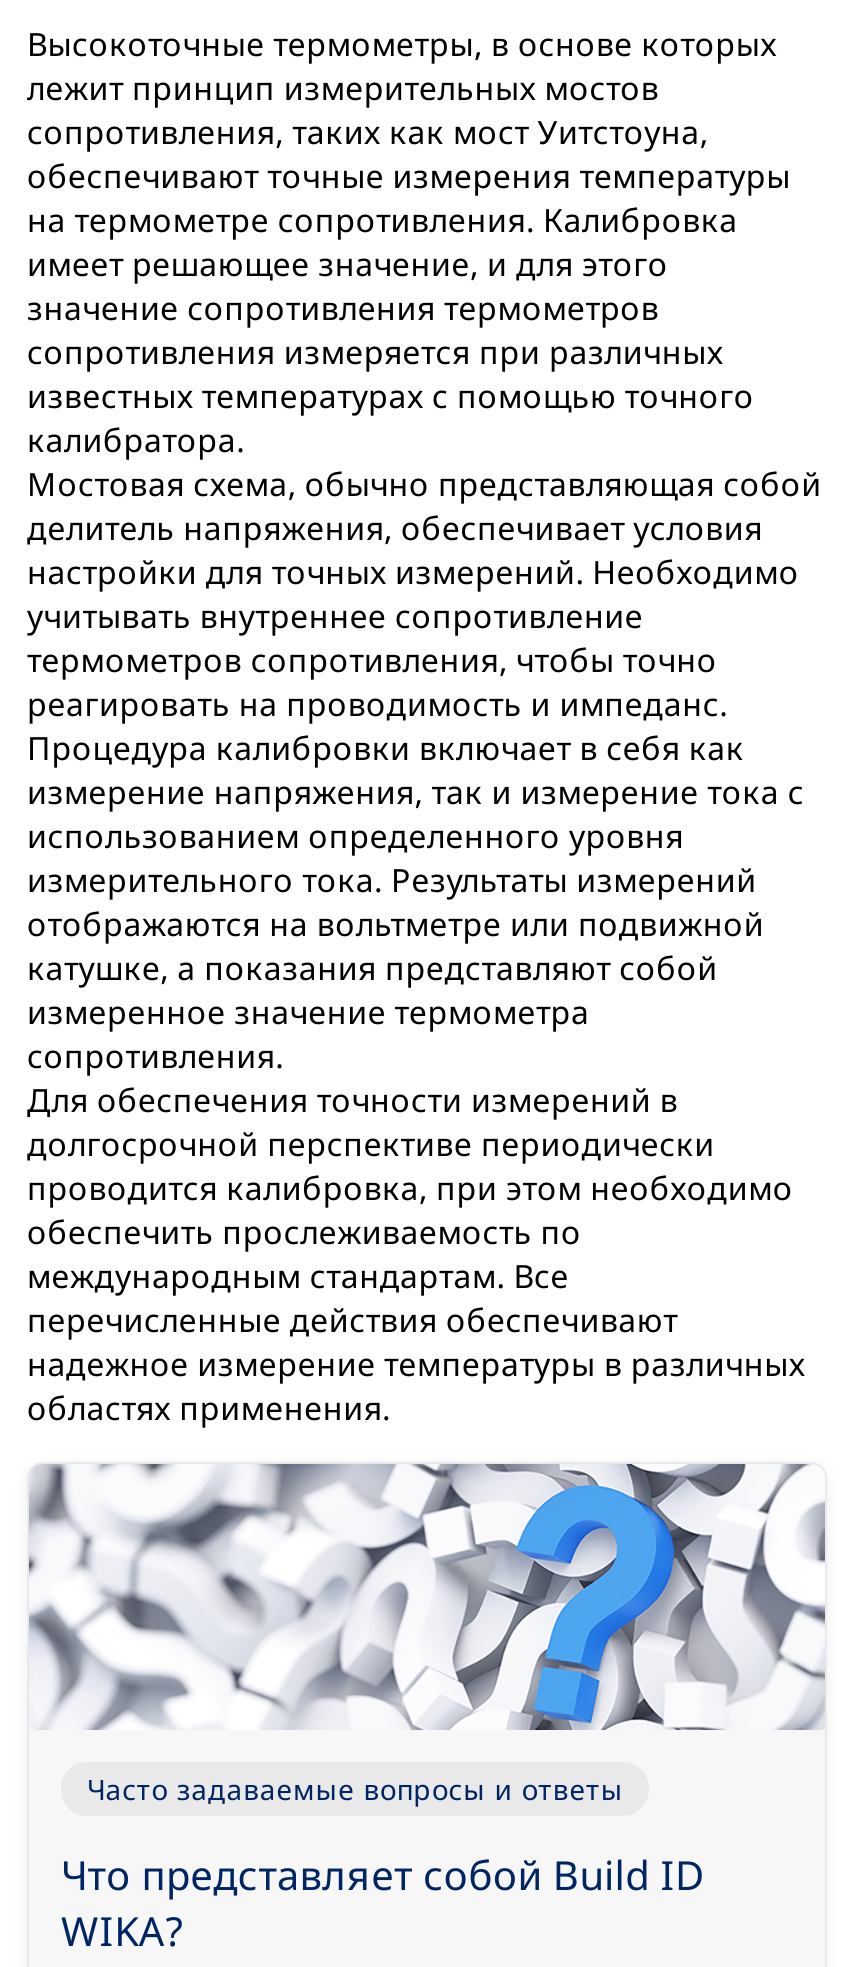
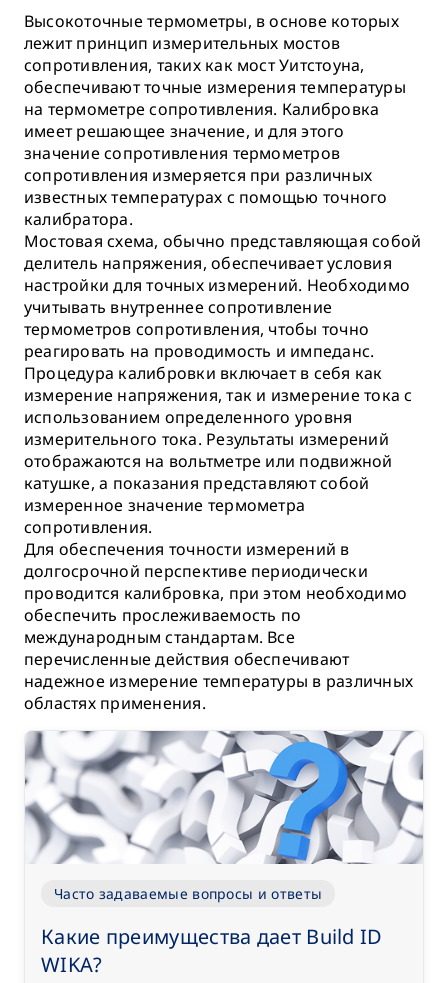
- Что представляет собой Build ID
+ Какие преимущества дает Build ID
